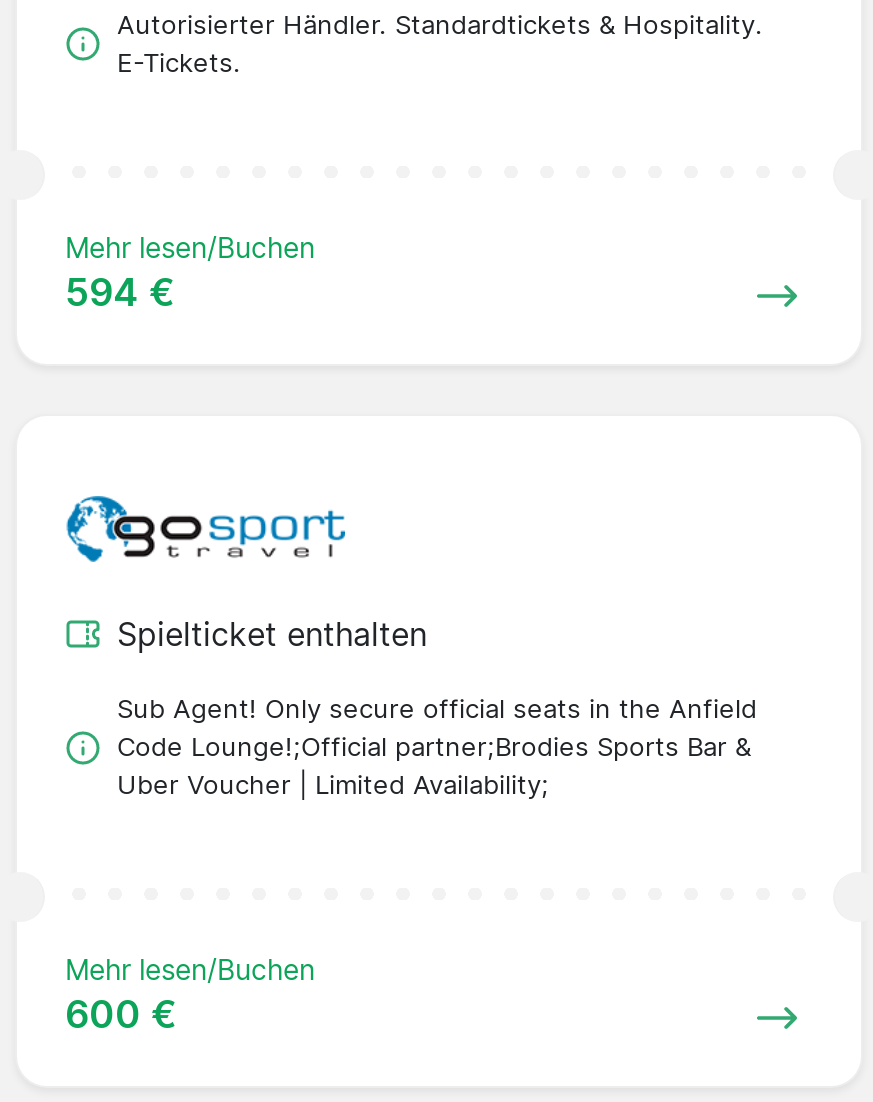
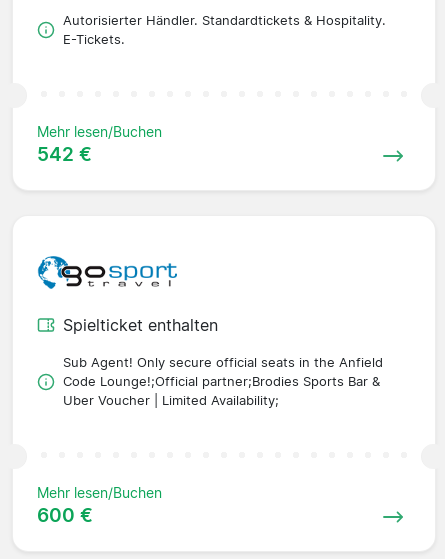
- 594 €
+ 542 €
